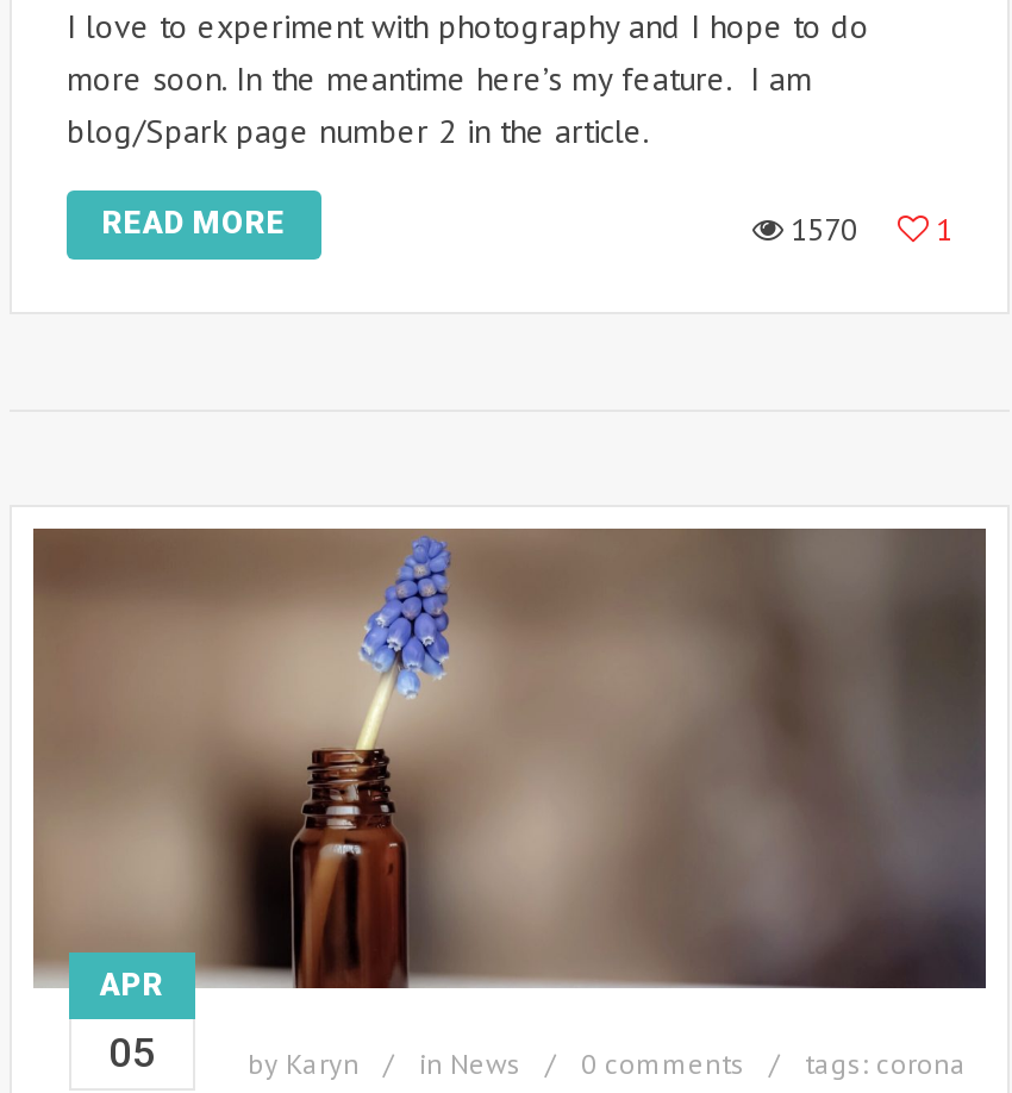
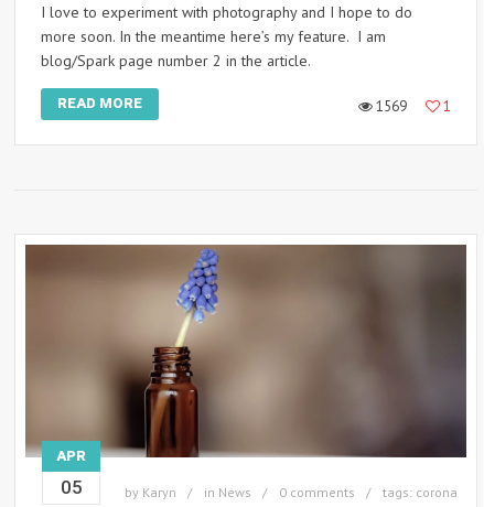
- 1570 1
+ 1569 1
